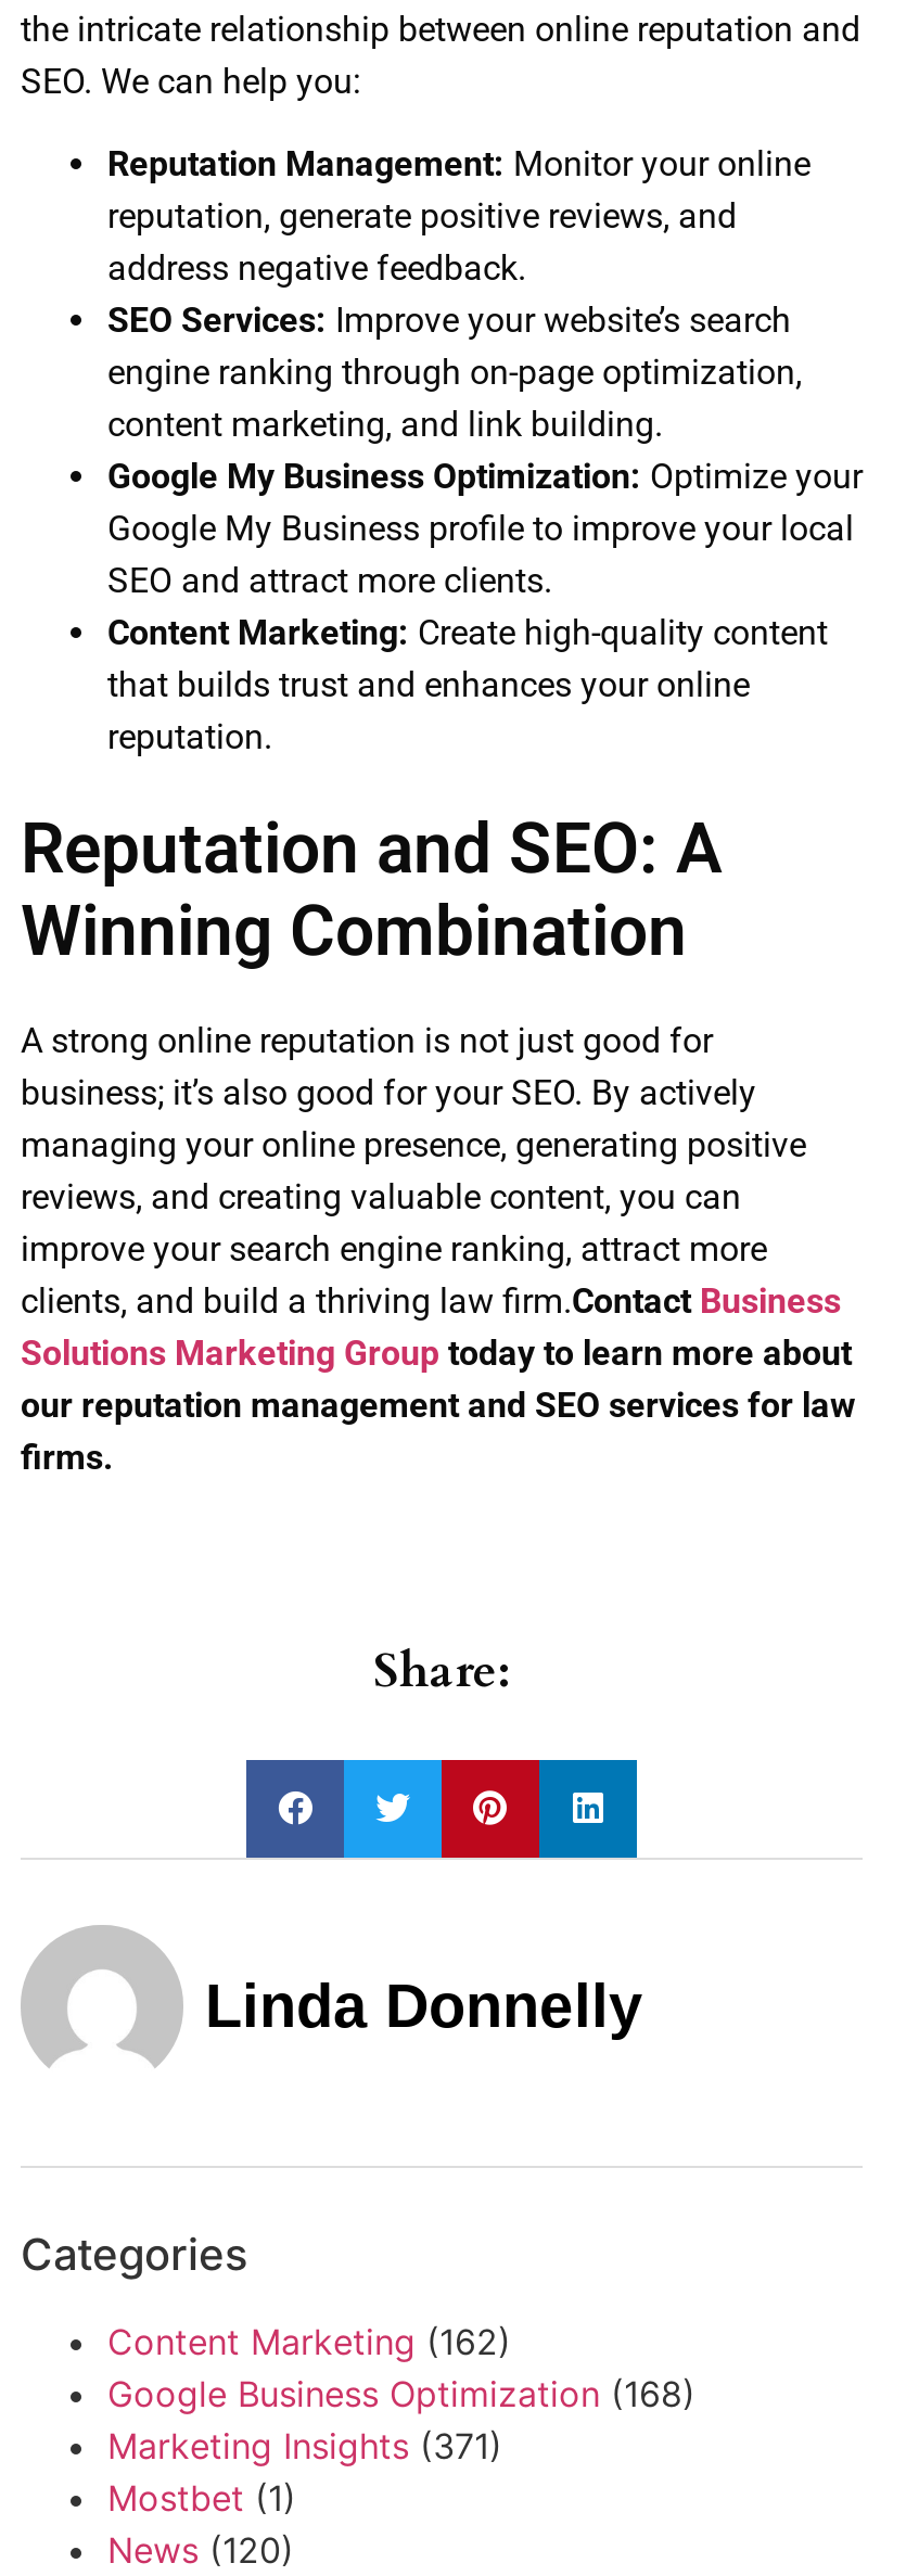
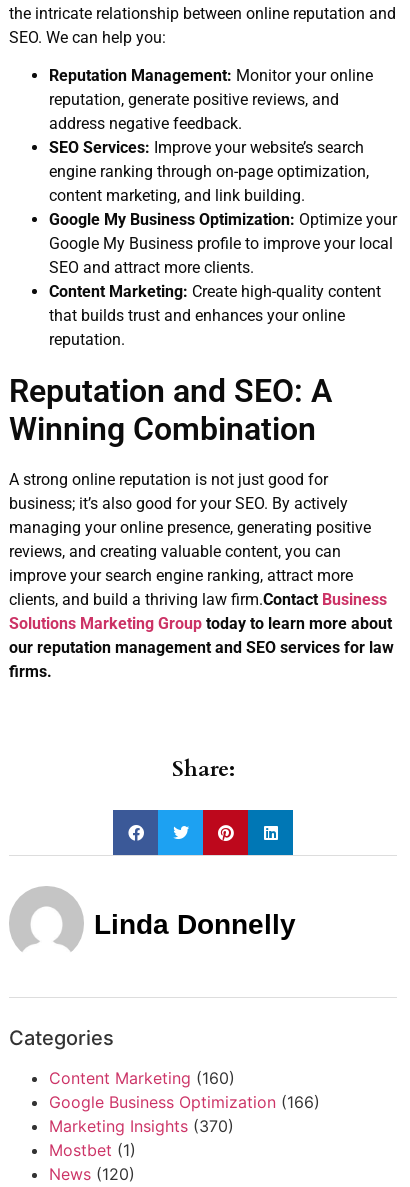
- Content Marketing (162)
+ Content Marketing (160)

- Google Business Optimization (168)
+ Google Business Optimization (166)

- Marketing Insights (371)
+ Marketing Insights (370)
